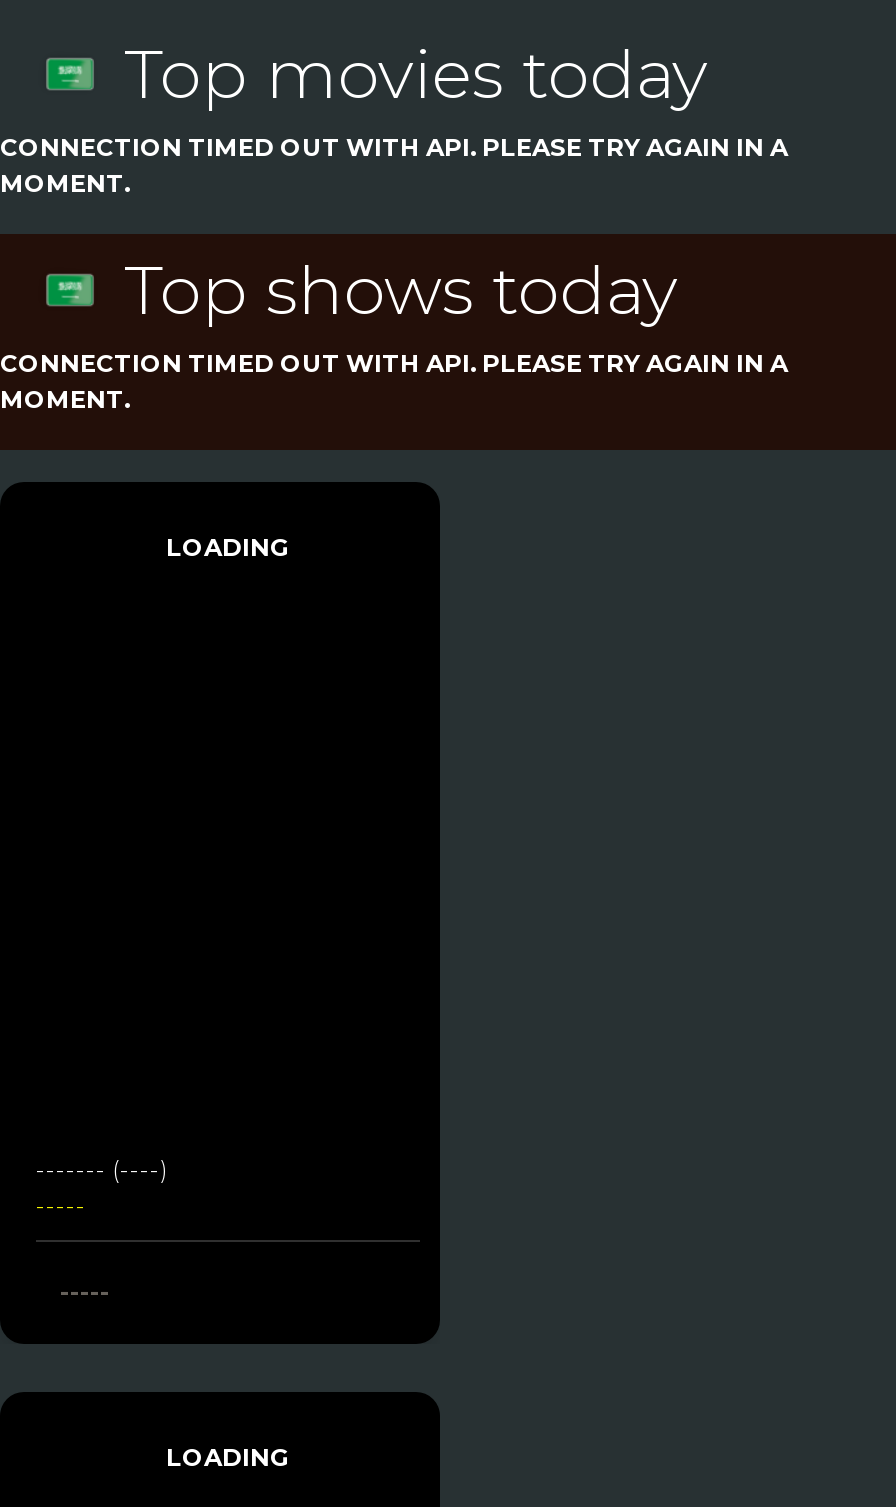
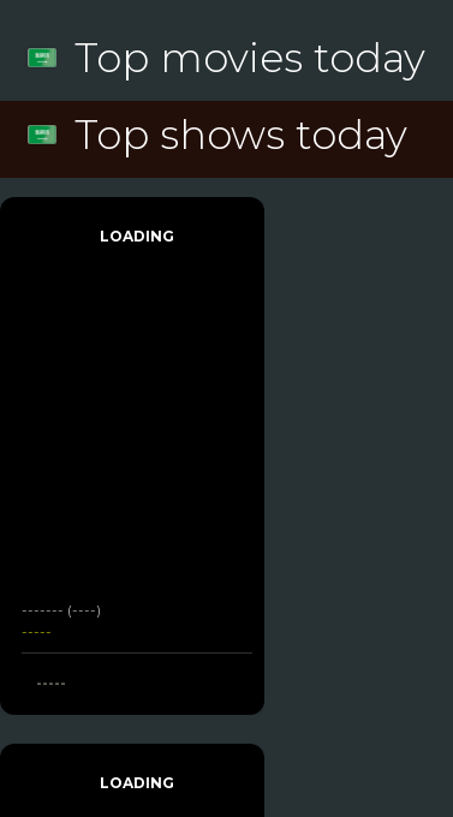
- CONNECTION TIMED OUT WITH API. PLEASE TRY AGAIN IN A
- MOMENT.

- CONNECTION TIMED OUT WITH API. PLEASE TRY AGAIN IN A
- MOMENT.
